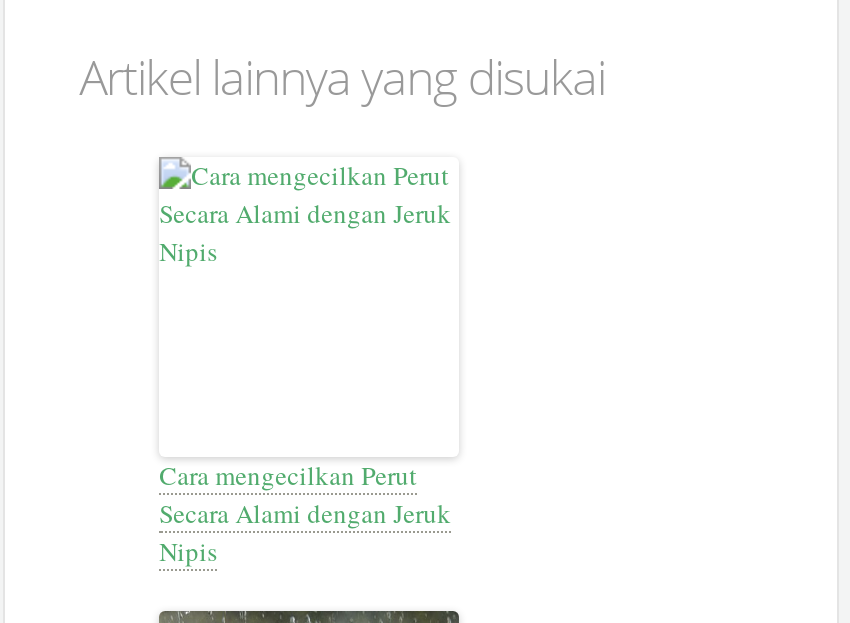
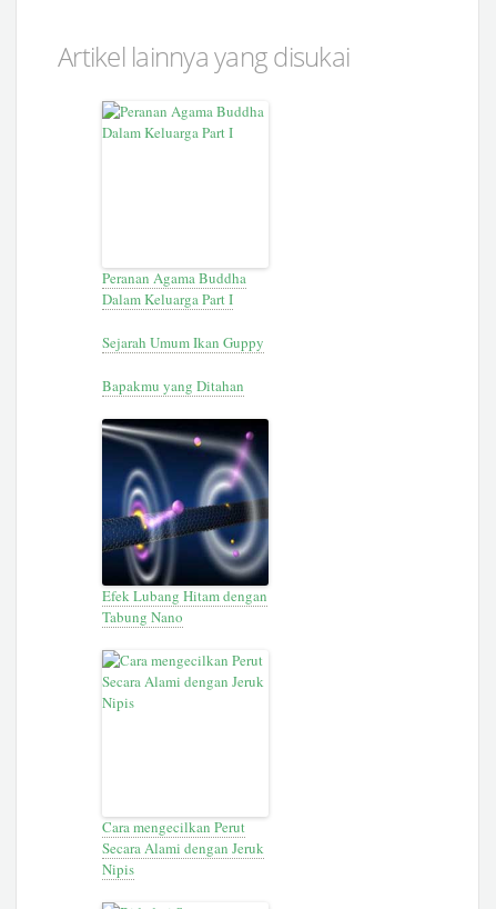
+ [image]
+ Efek Lubang Hitam dengan
+ Tabung Nano

+ Peranan Agama Buddha
+ Dalam Keluarga Part I
+ Sejarah Umum Ikan Guppy
+ Bapakmu yang Ditahan
